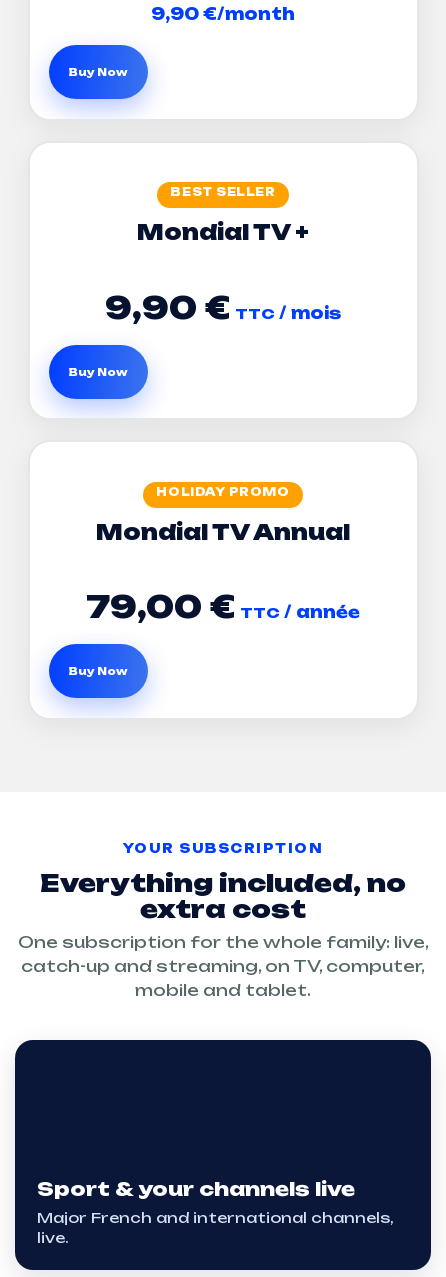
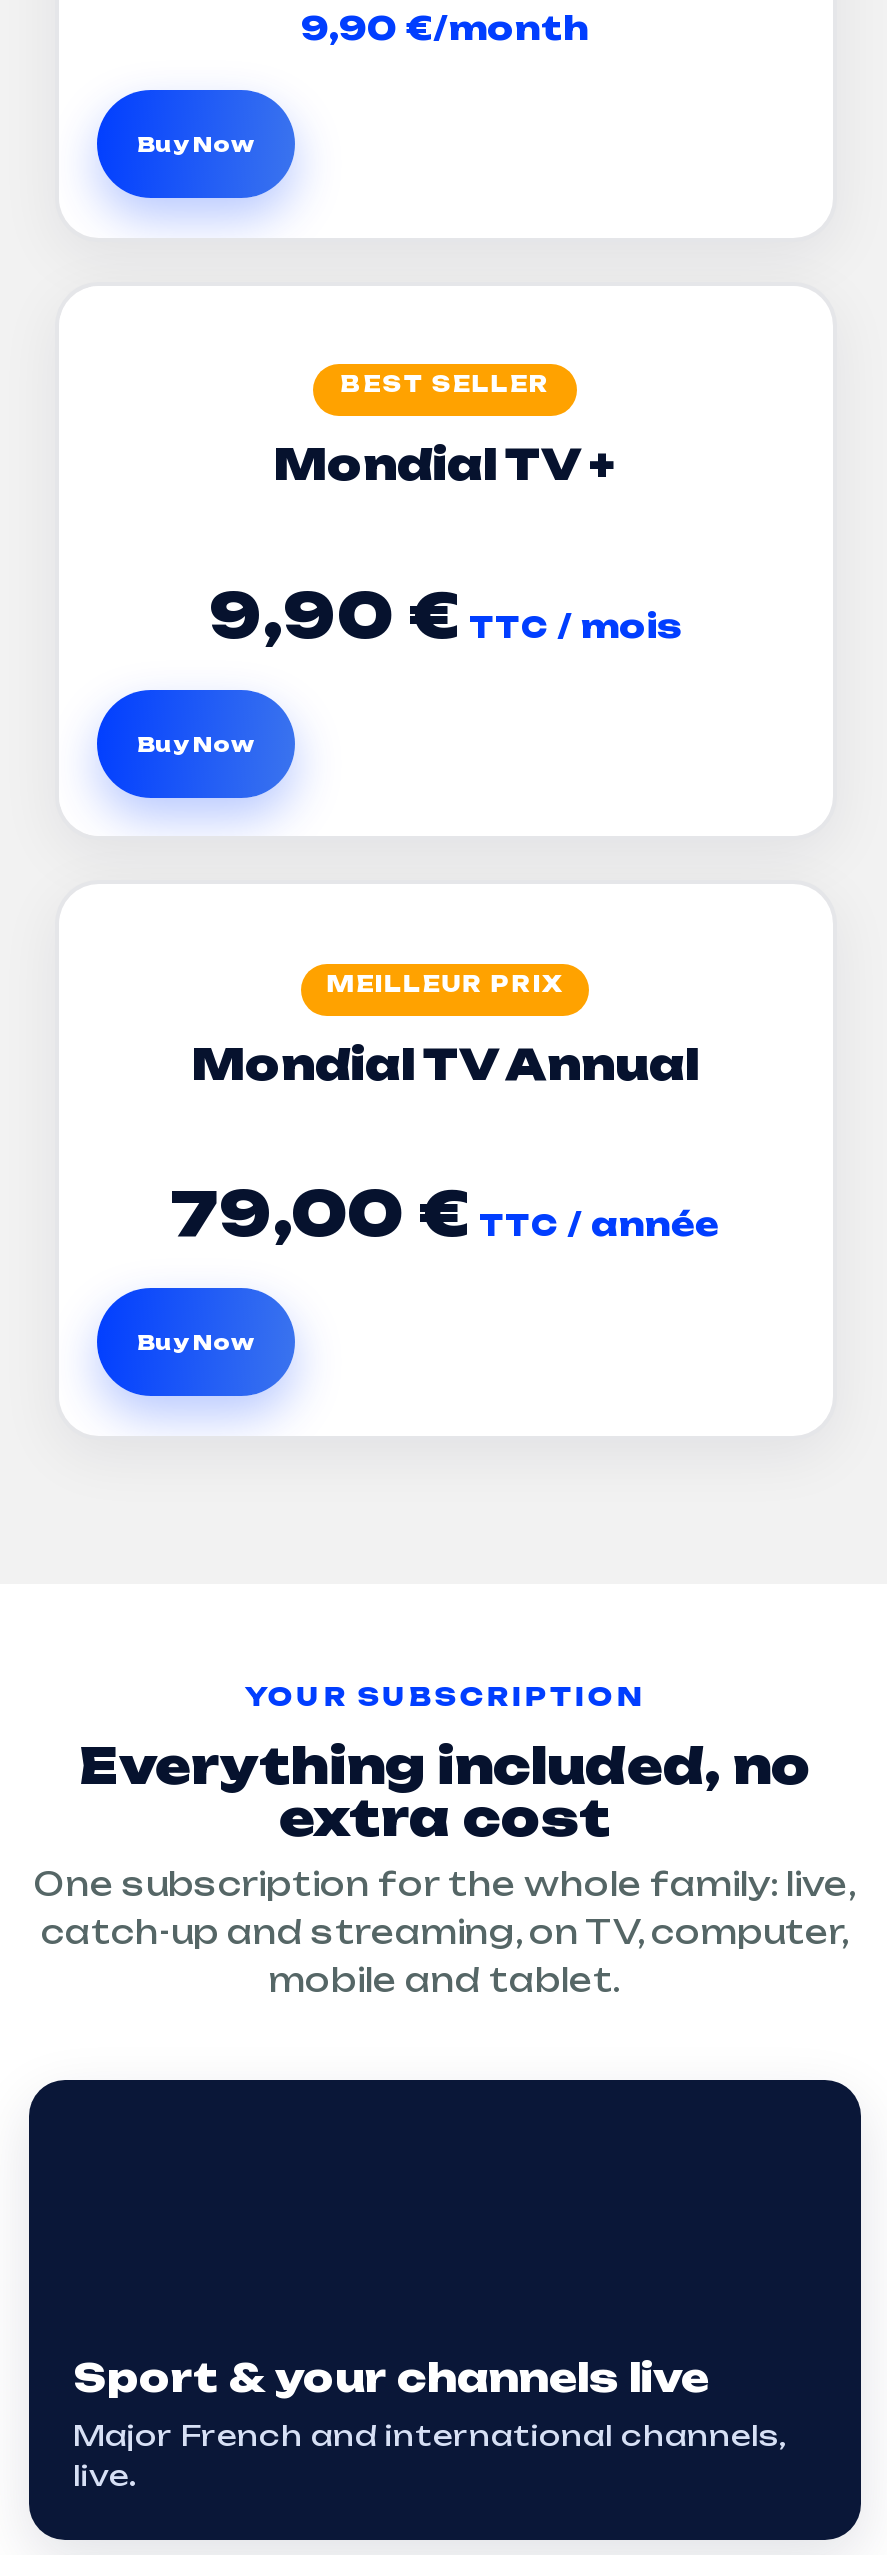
- HOLIDAY PROMO
+ MEILLEUR PRIX
